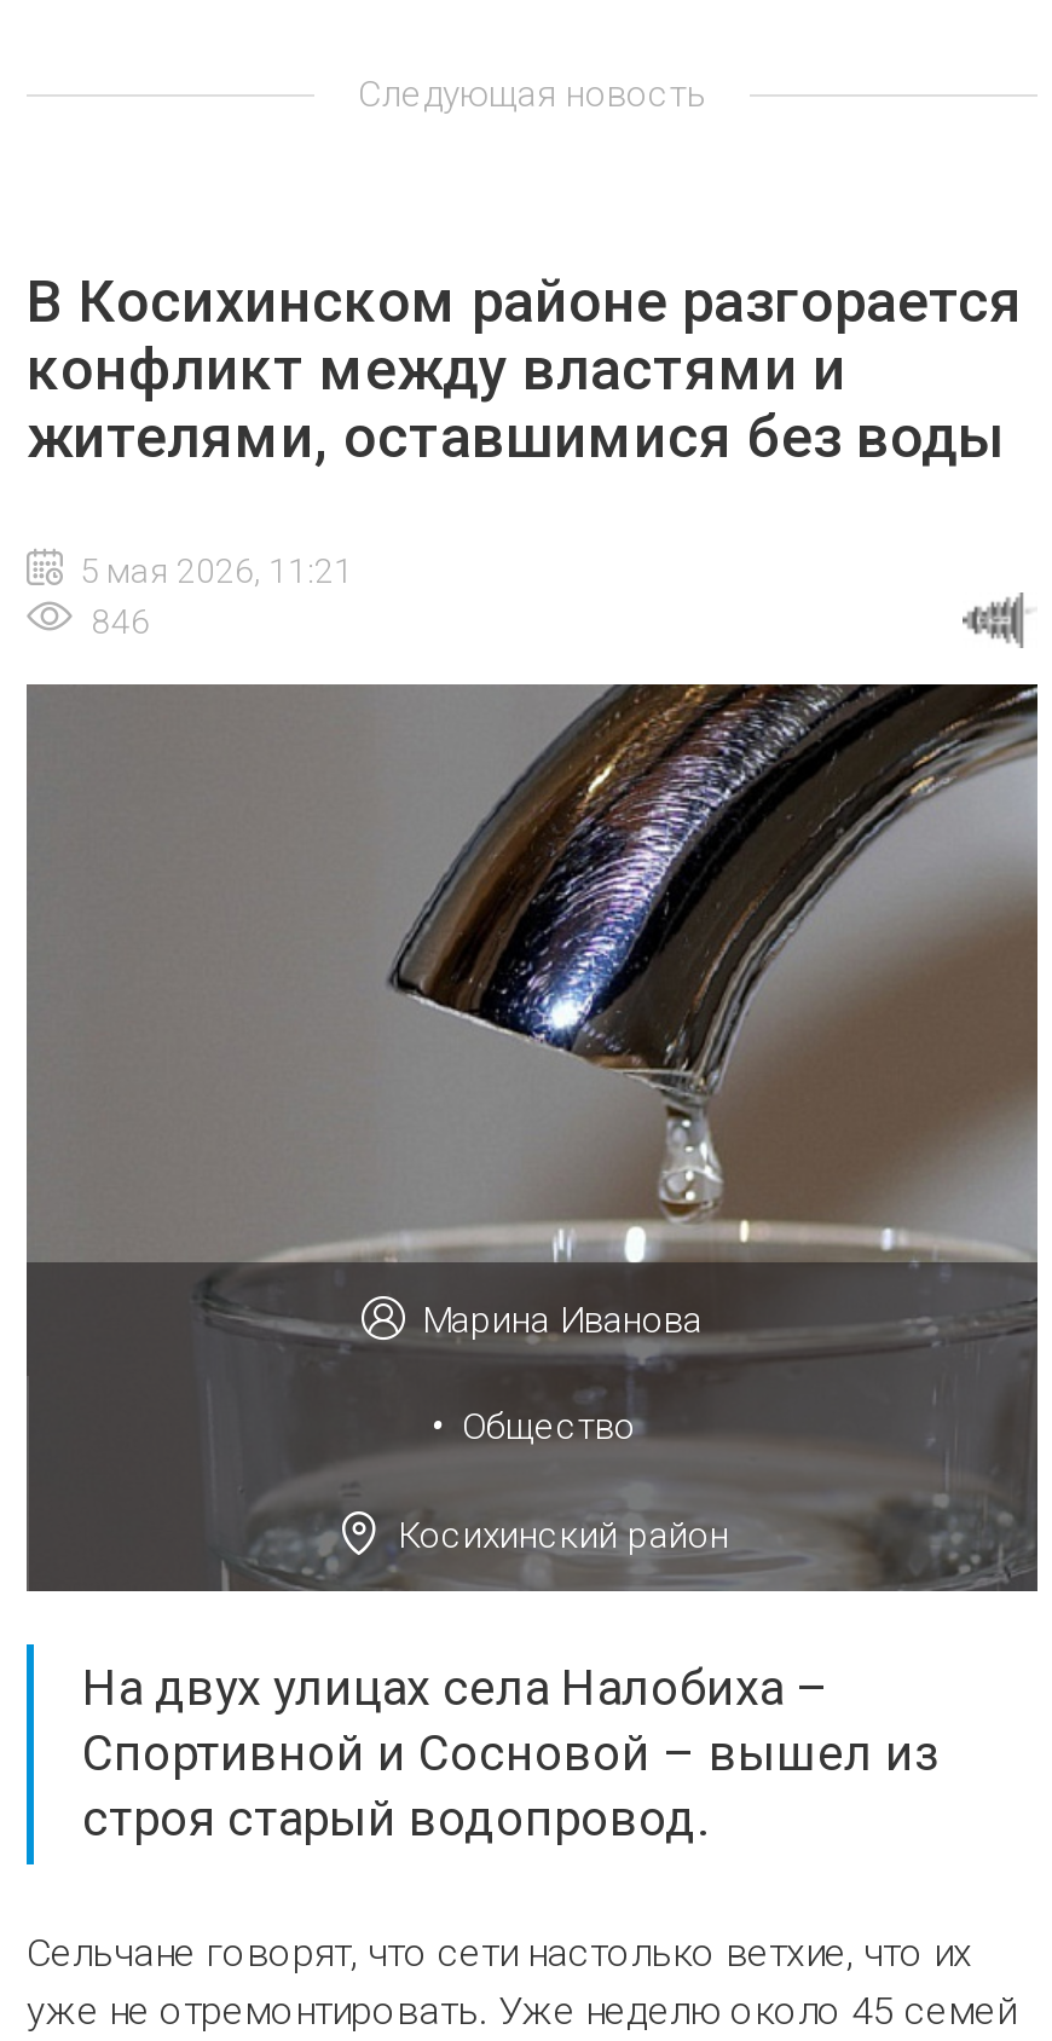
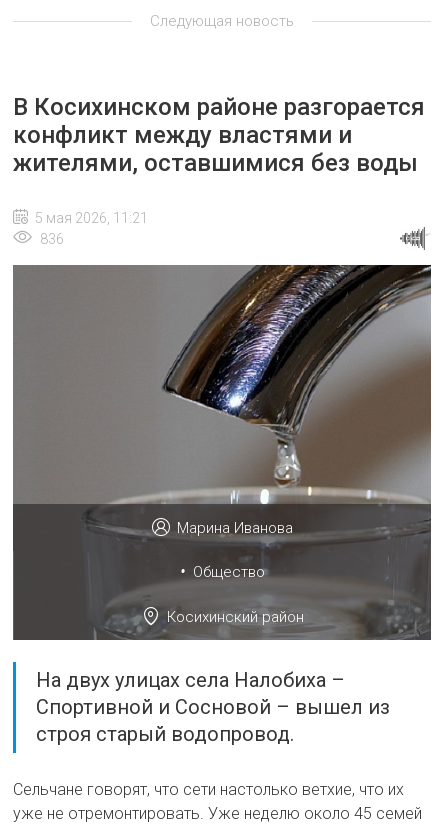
- 846
+ 836
